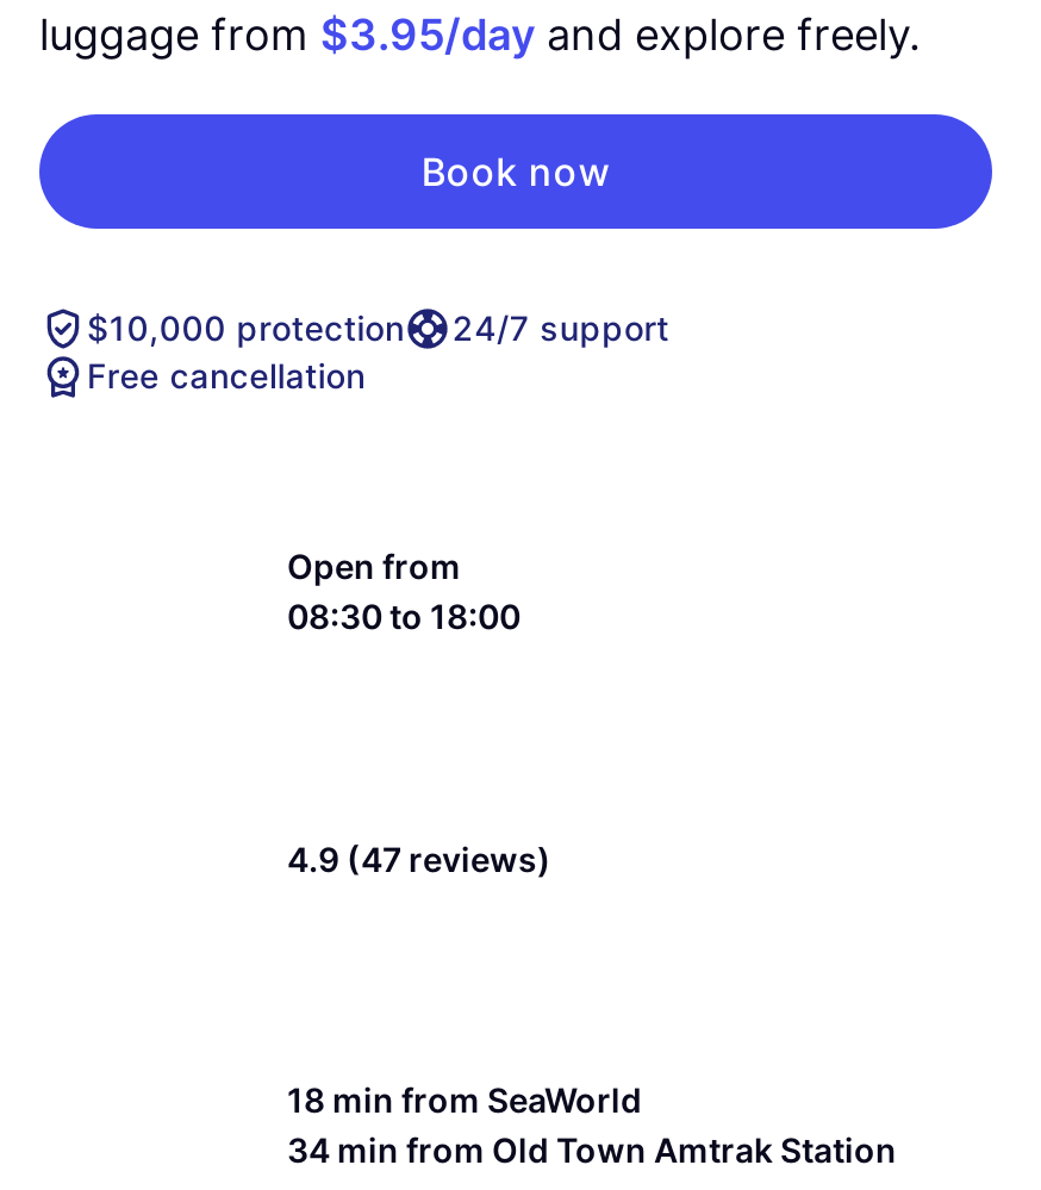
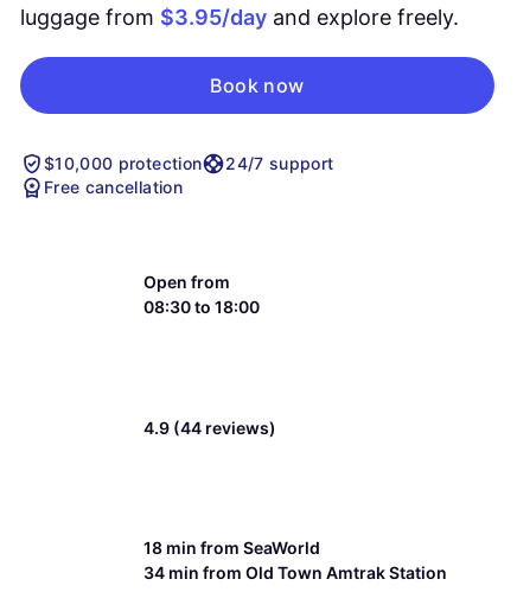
- 4.9 (47 reviews)
+ 4.9 (44 reviews)
